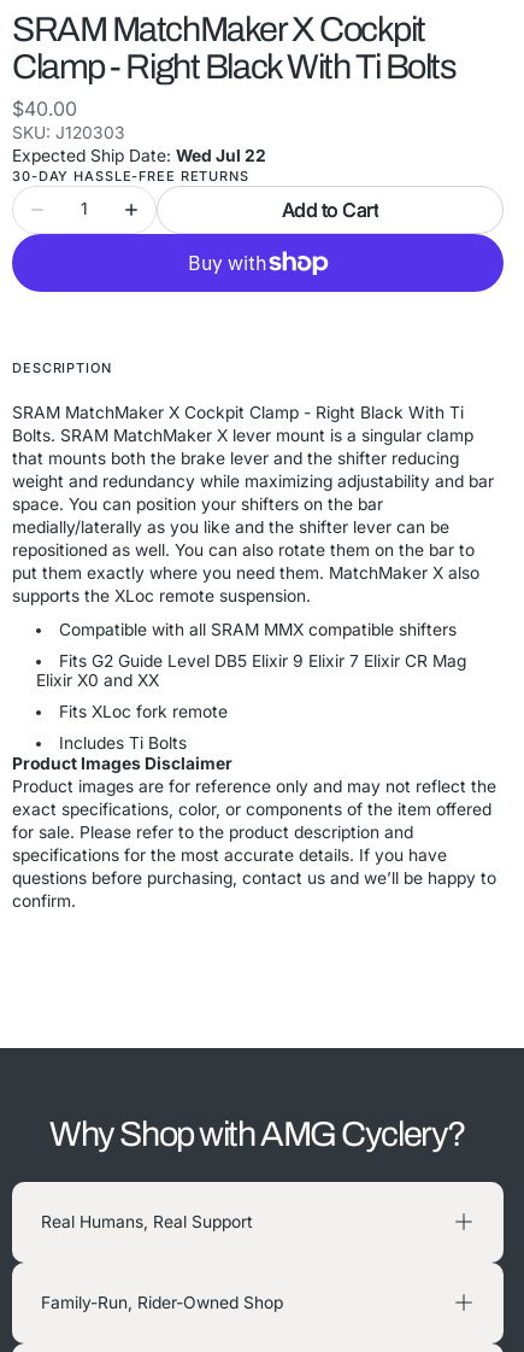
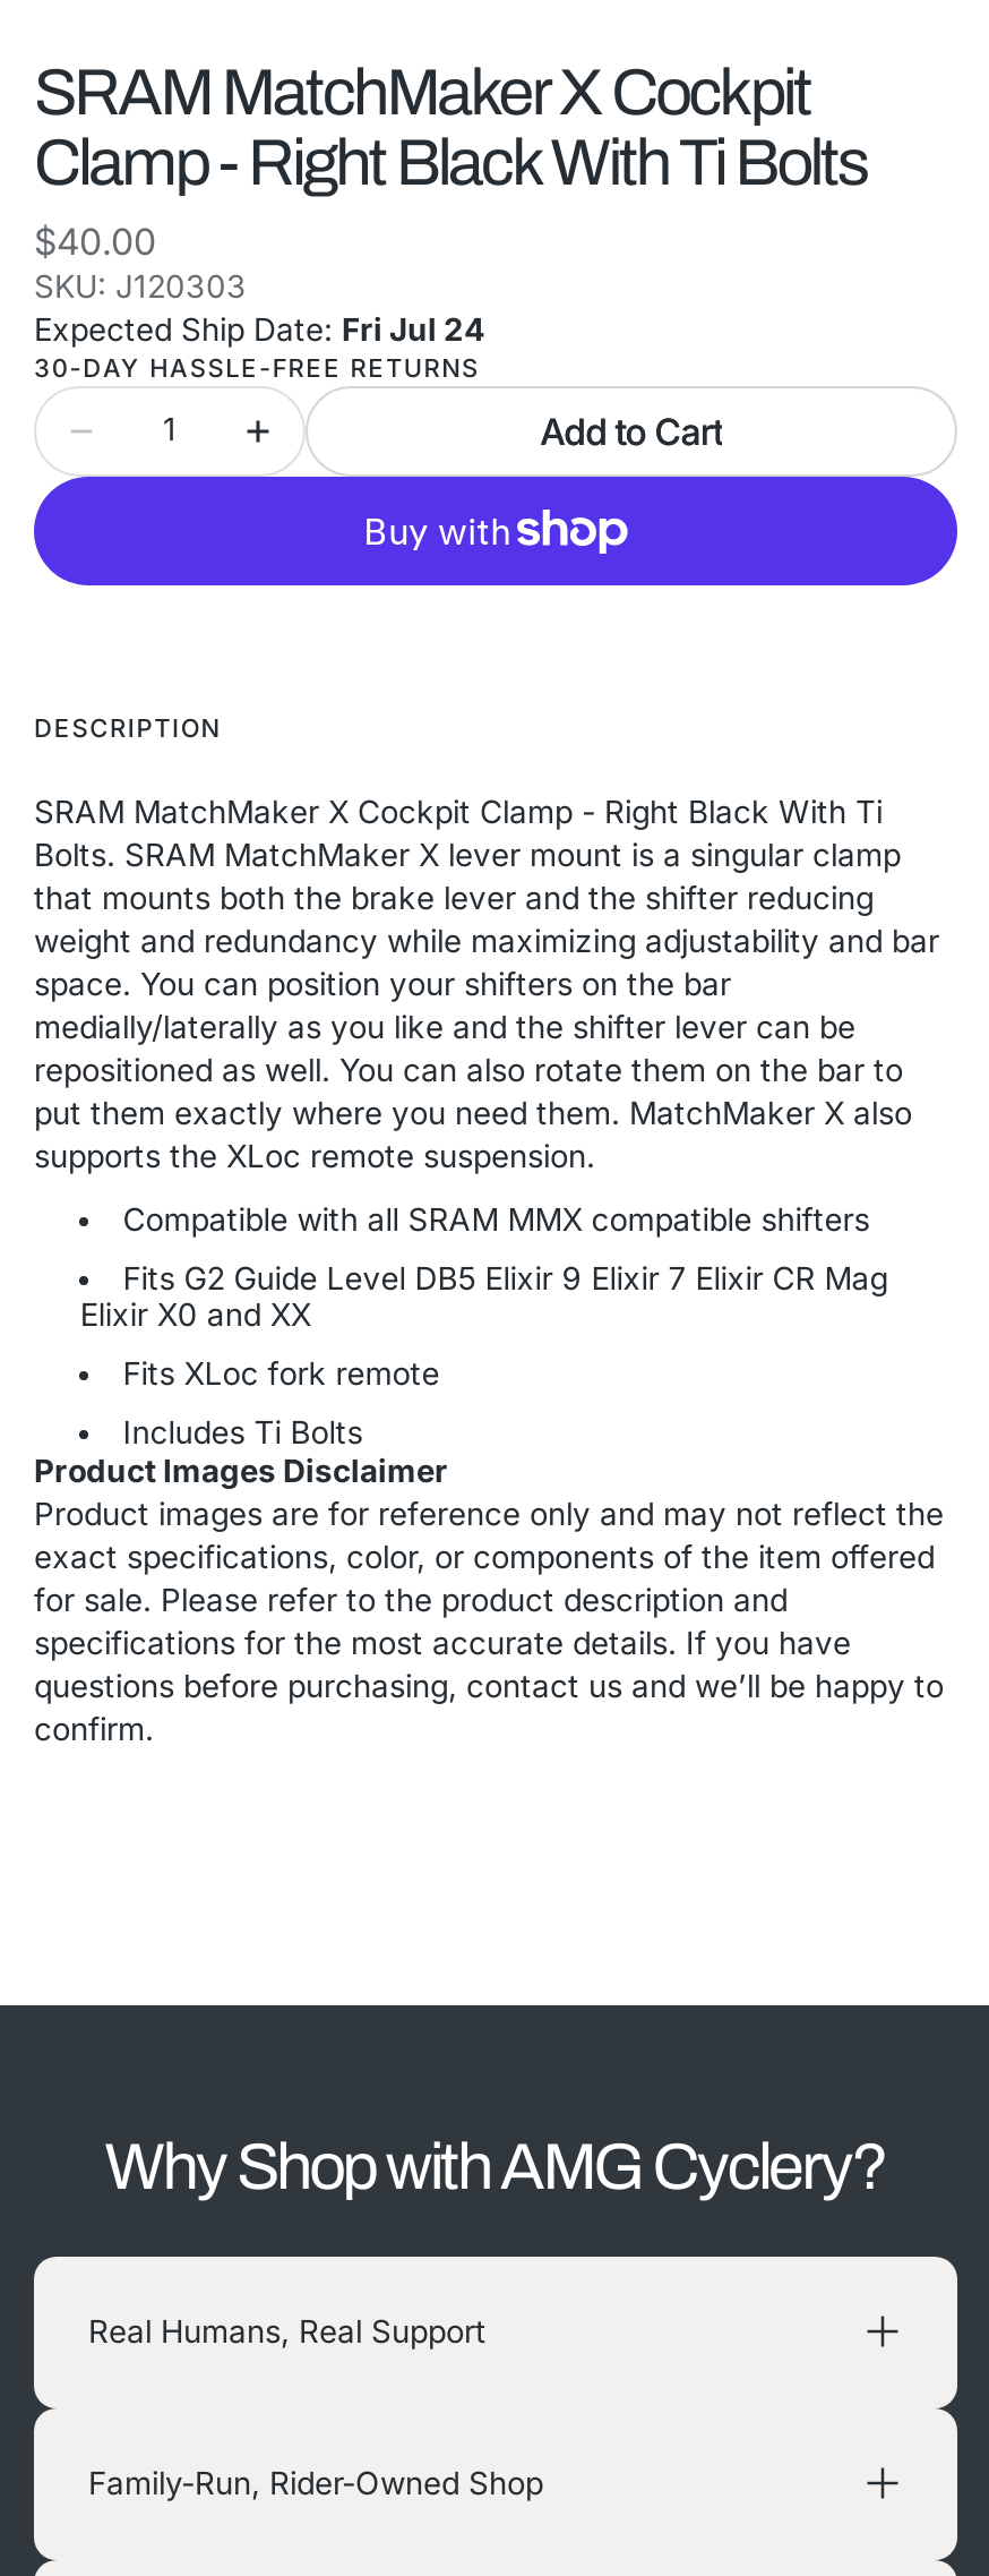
- Expected Ship Date: Wed Jul 22
+ Expected Ship Date: Fri Jul 24
